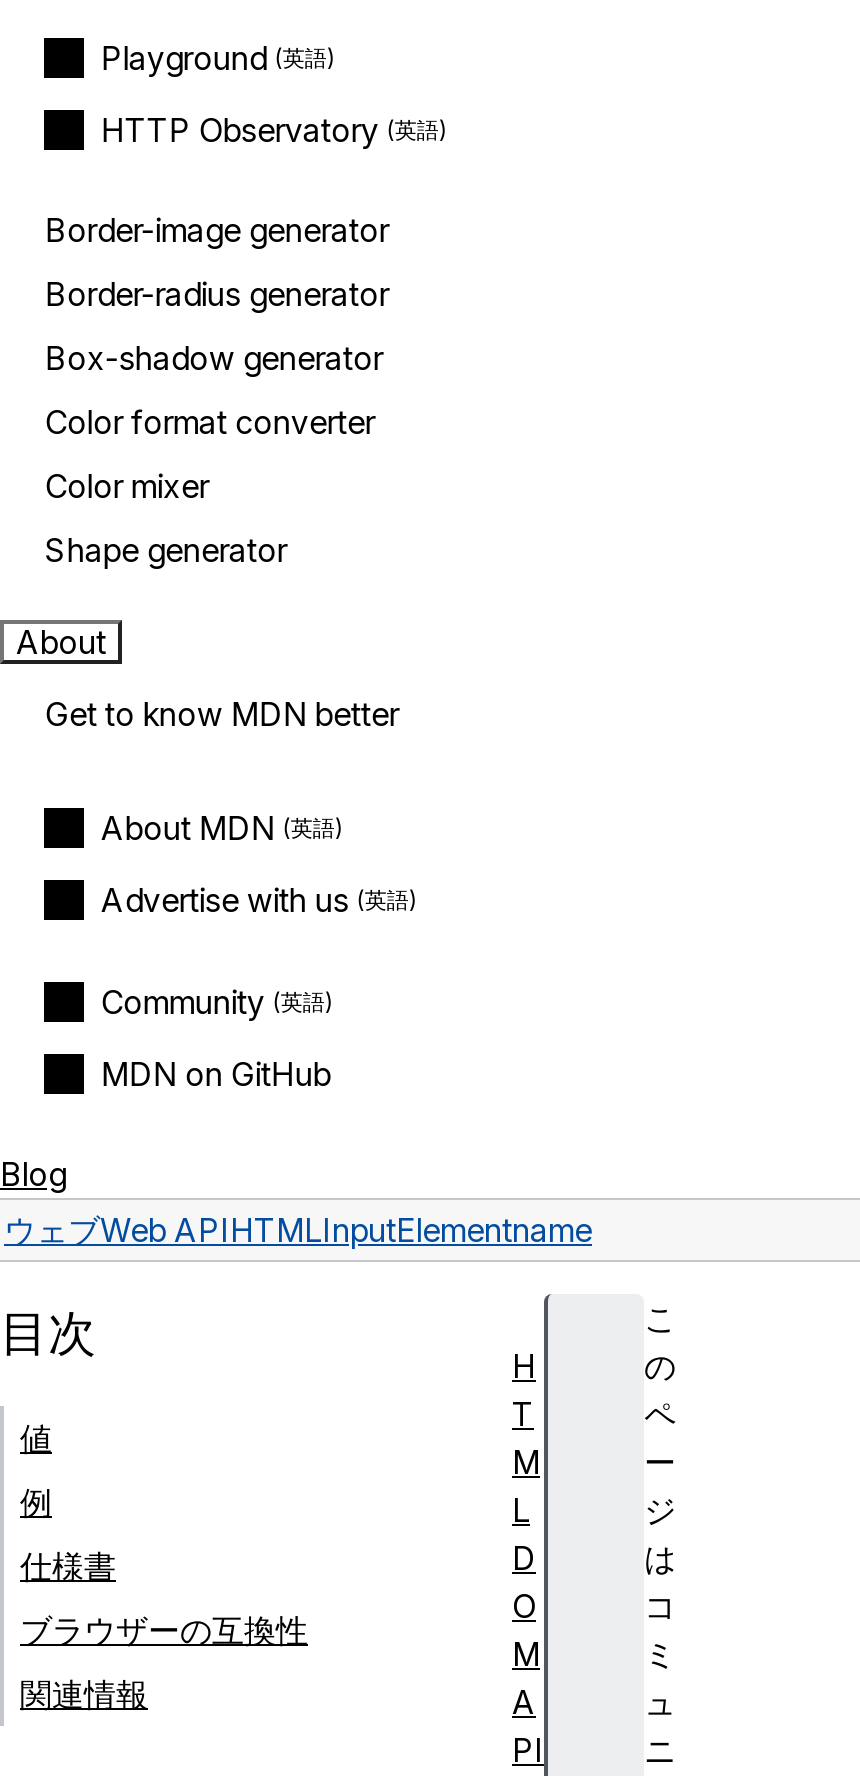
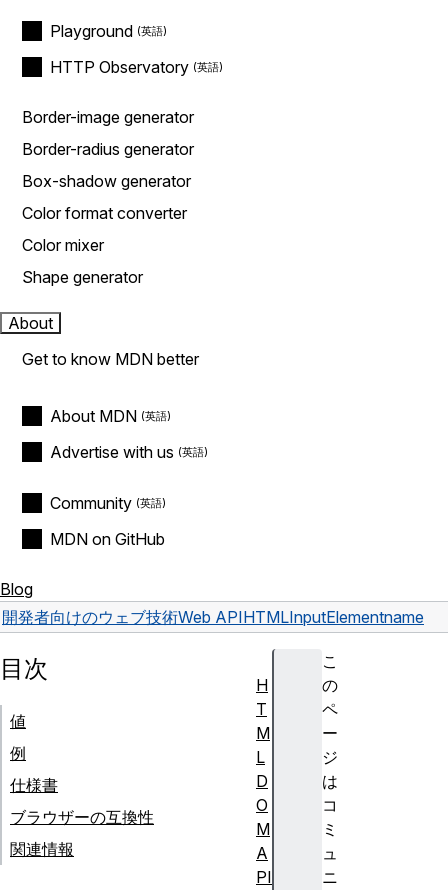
- ウェブWeb API HTMLInputElementname
+ 開発者向けのウェブ技術Web API HTMLInputElementname
